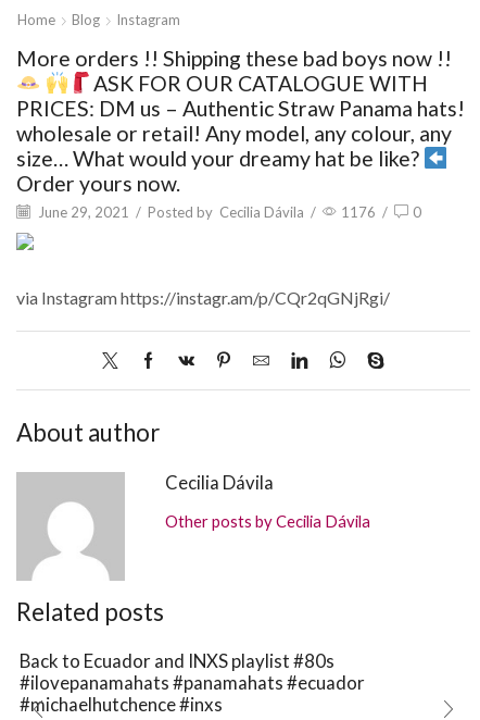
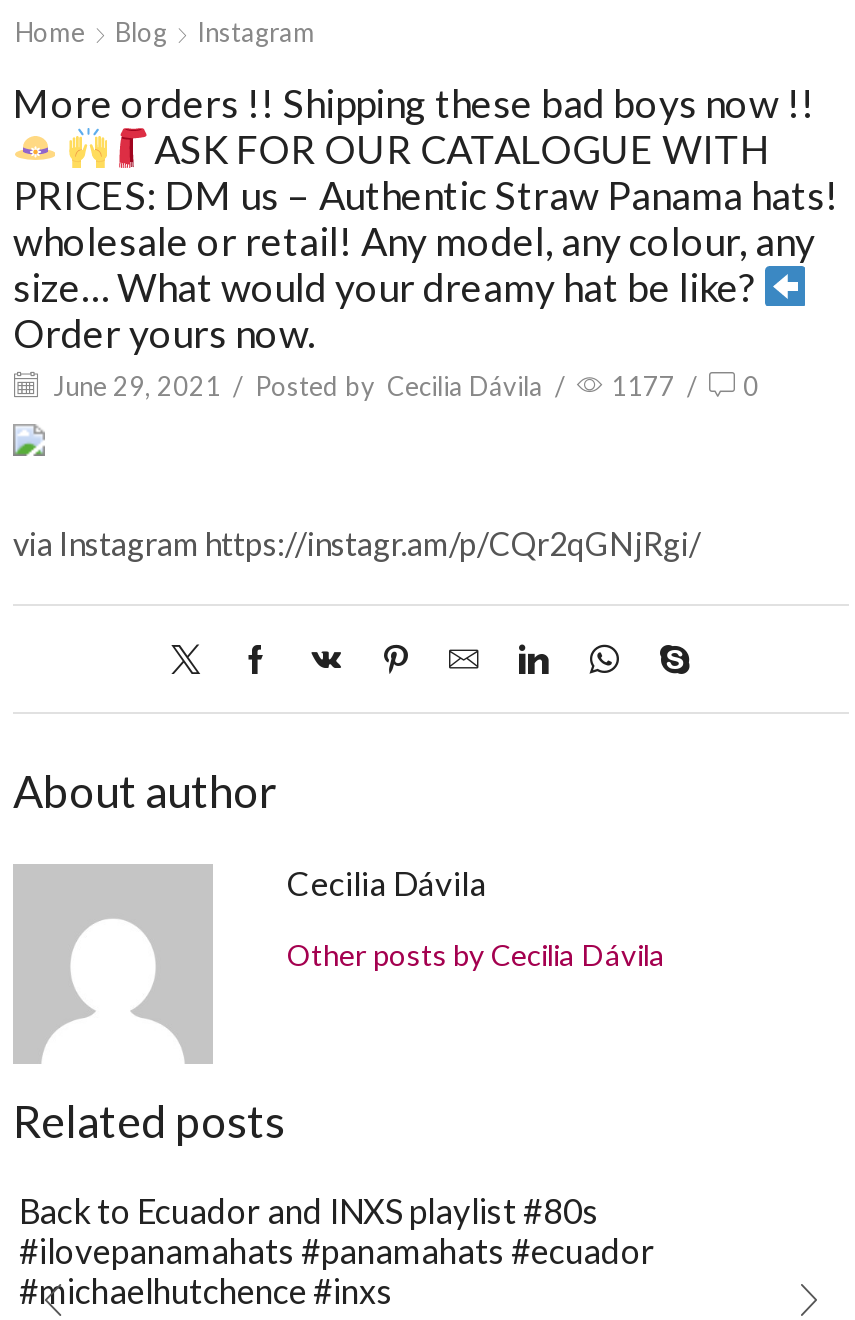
- June 29, 2021 / Posted by Cecilia Dávila / 1176 / 0
+ June 29, 2021 / Posted by Cecilia Dávila / 1177 / 0
